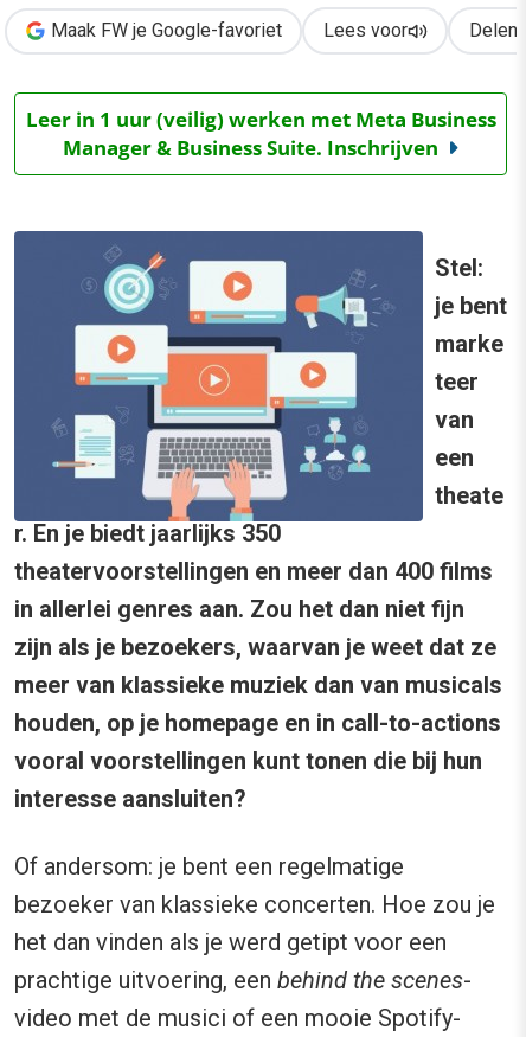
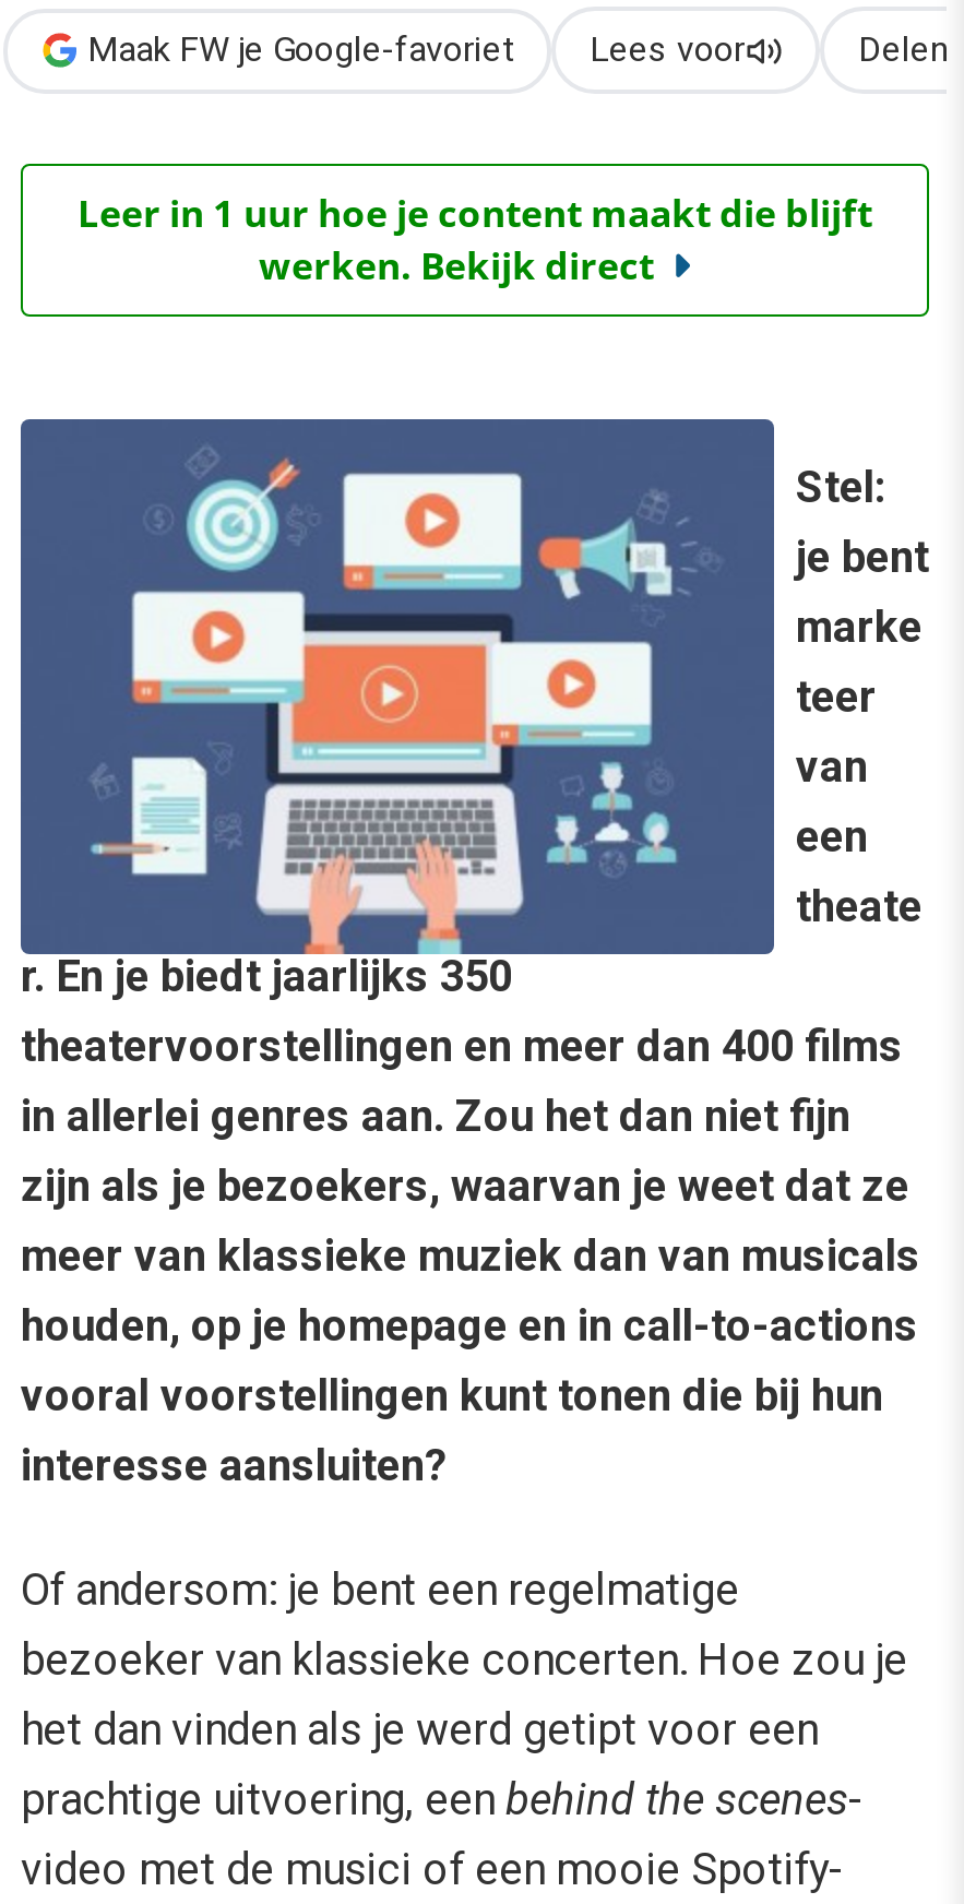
- Leer in 1 uur (veilig) werken met Meta Business
- Manager & Business Suite. Inschrijven
+ Leer in 1 uur hoe je content maakt die blijft
+ werken. Bekijk direct
